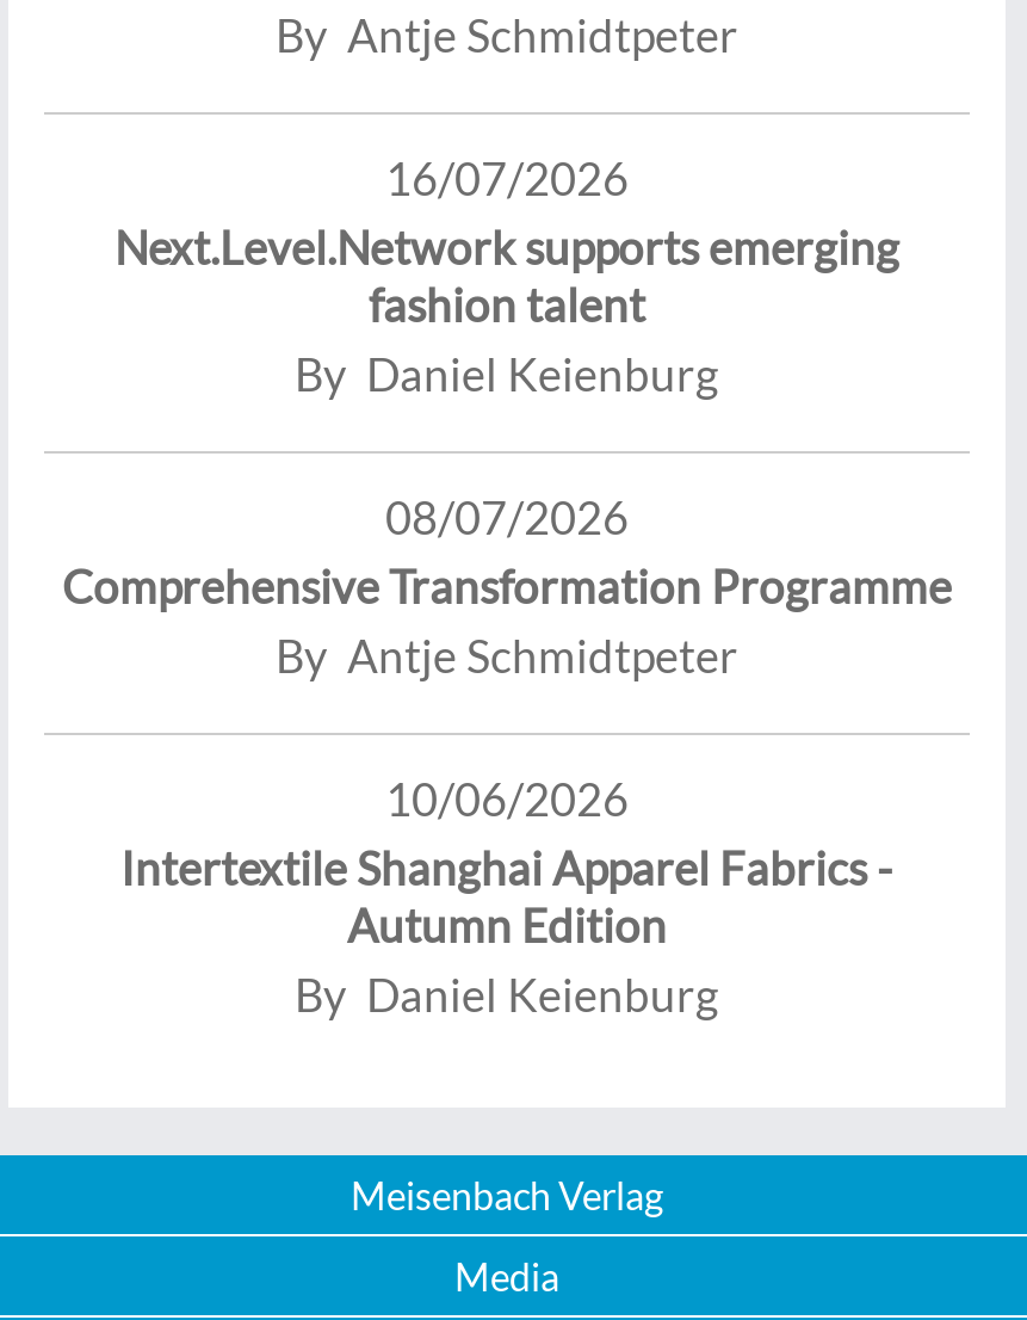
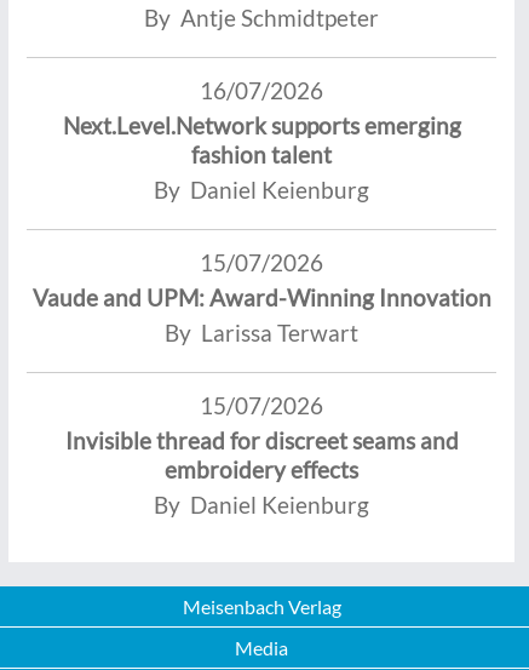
- 08/07/2026
- Comprehensive Transformation Programme
- By Antje Schmidtpeter
+ 15/07/2026
+ Vaude and UPM: Award-Winning Innovation
+ By Larissa Terwart

- 10/06/2026
- Intertextile Shanghai Apparel Fabrics -
- Autumn Edition
+ 15/07/2026
+ Invisible thread for discreet seams and
+ embroidery effects
